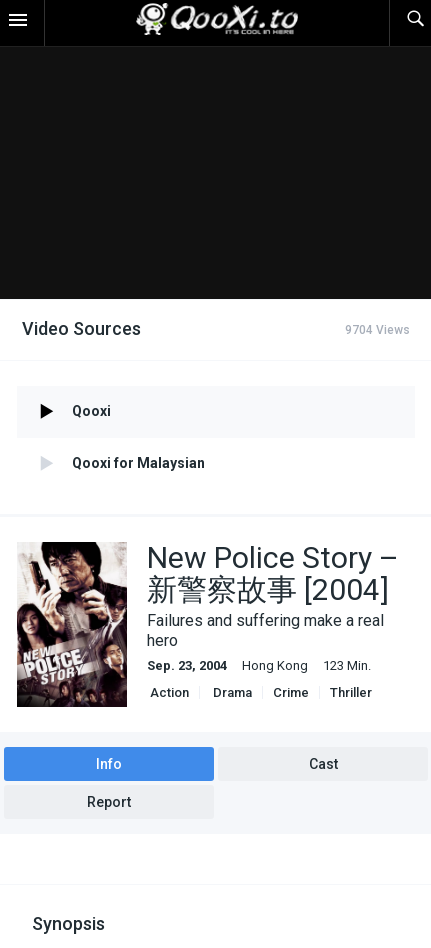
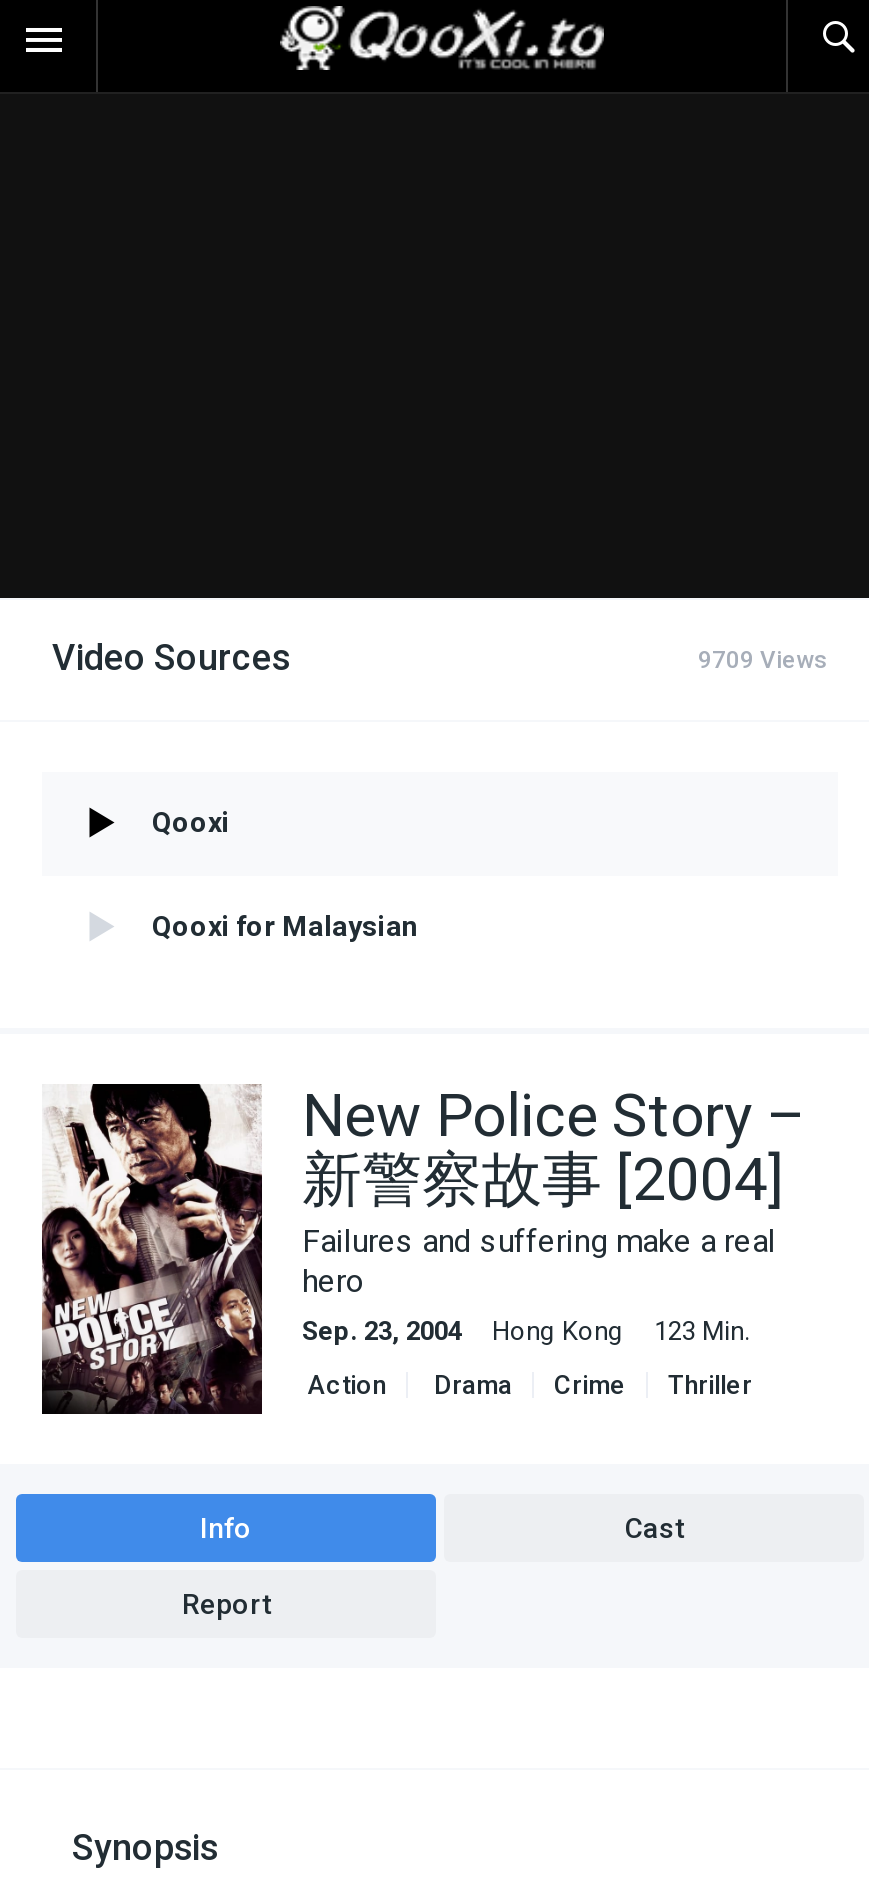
- 9704 Views
+ 9709 Views
